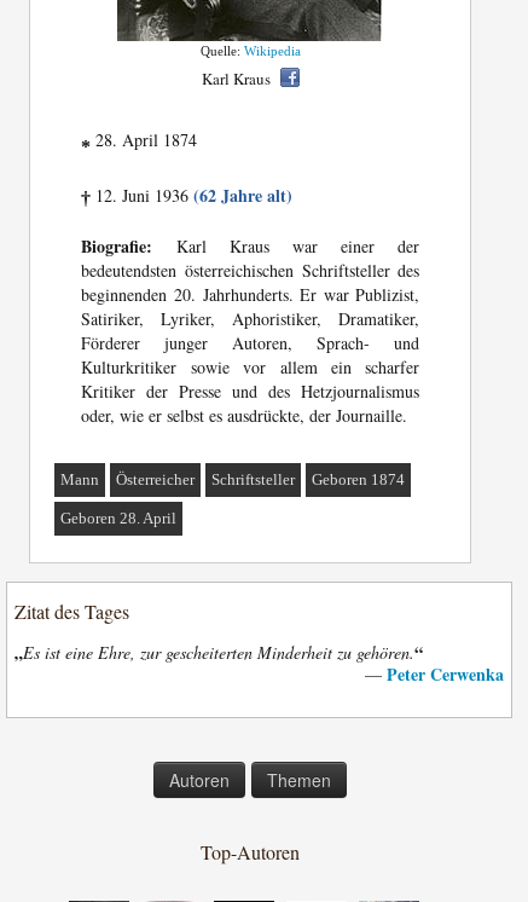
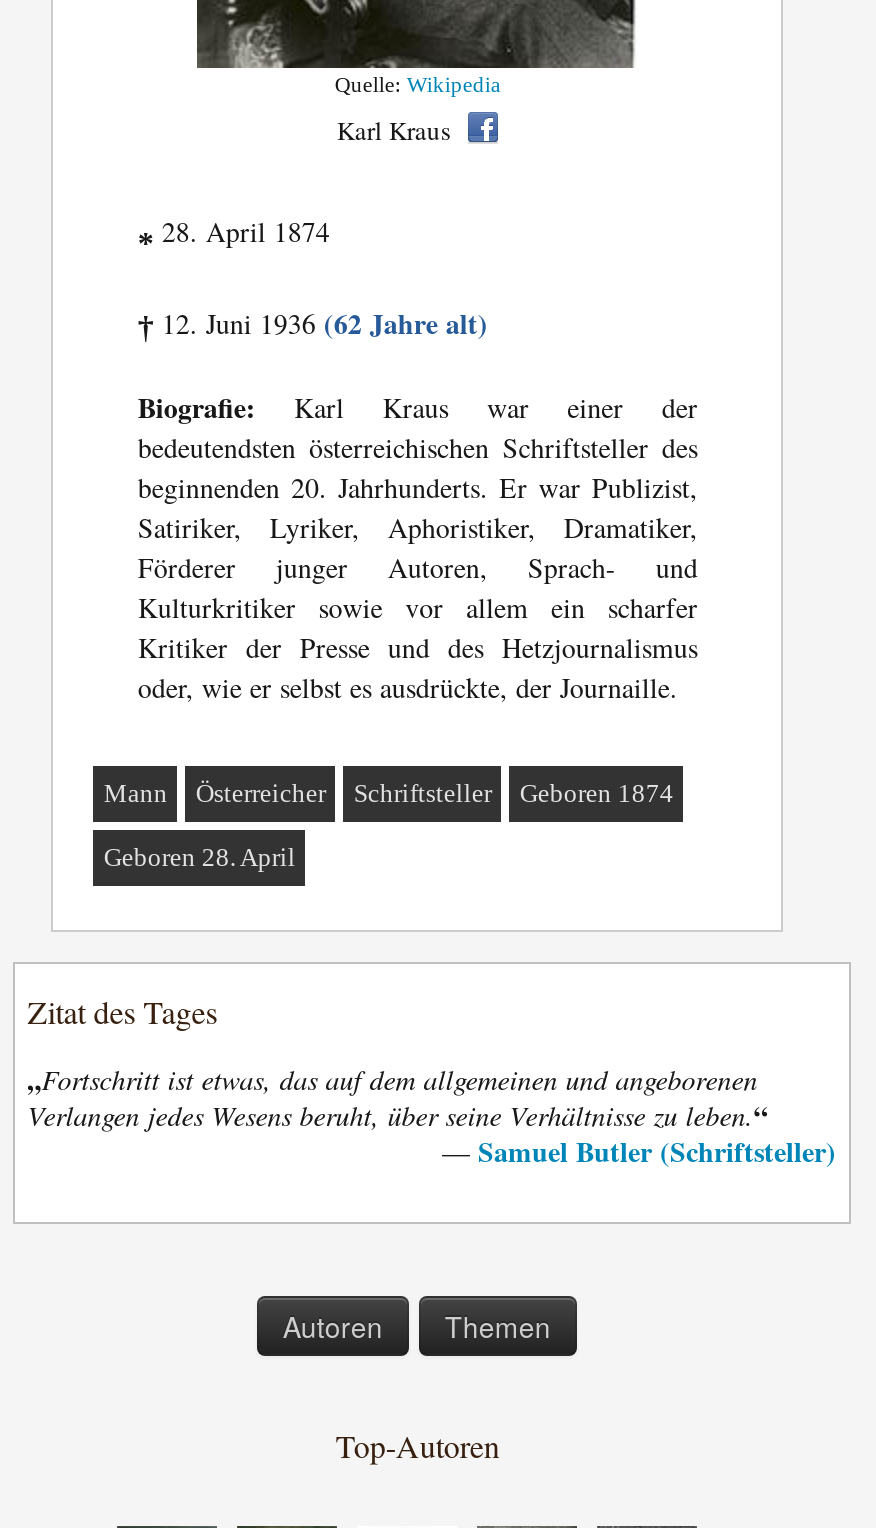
- „Es ist eine Ehre, zur gescheiterten Minderheit zu gehören.“
- — Peter Cerwenka
+ „Fortschritt ist etwas, das auf dem allgemeinen und angeborenen
+ Verlangen jedes Wesens beruht, über seine Verhältnisse zu leben.“
+ — Samuel Butler (Schriftsteller)
